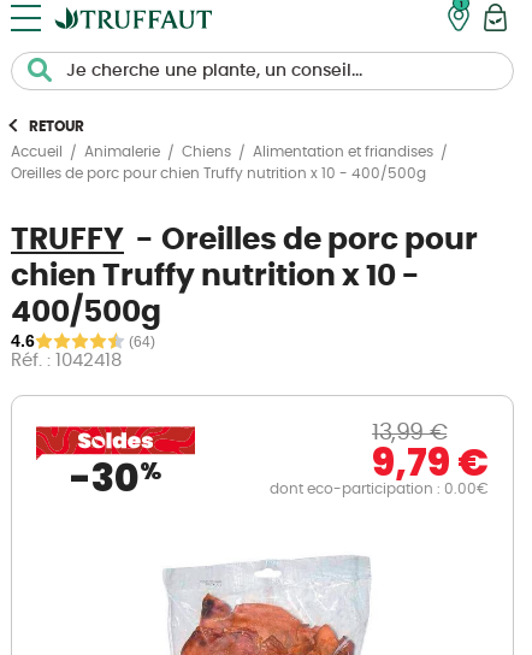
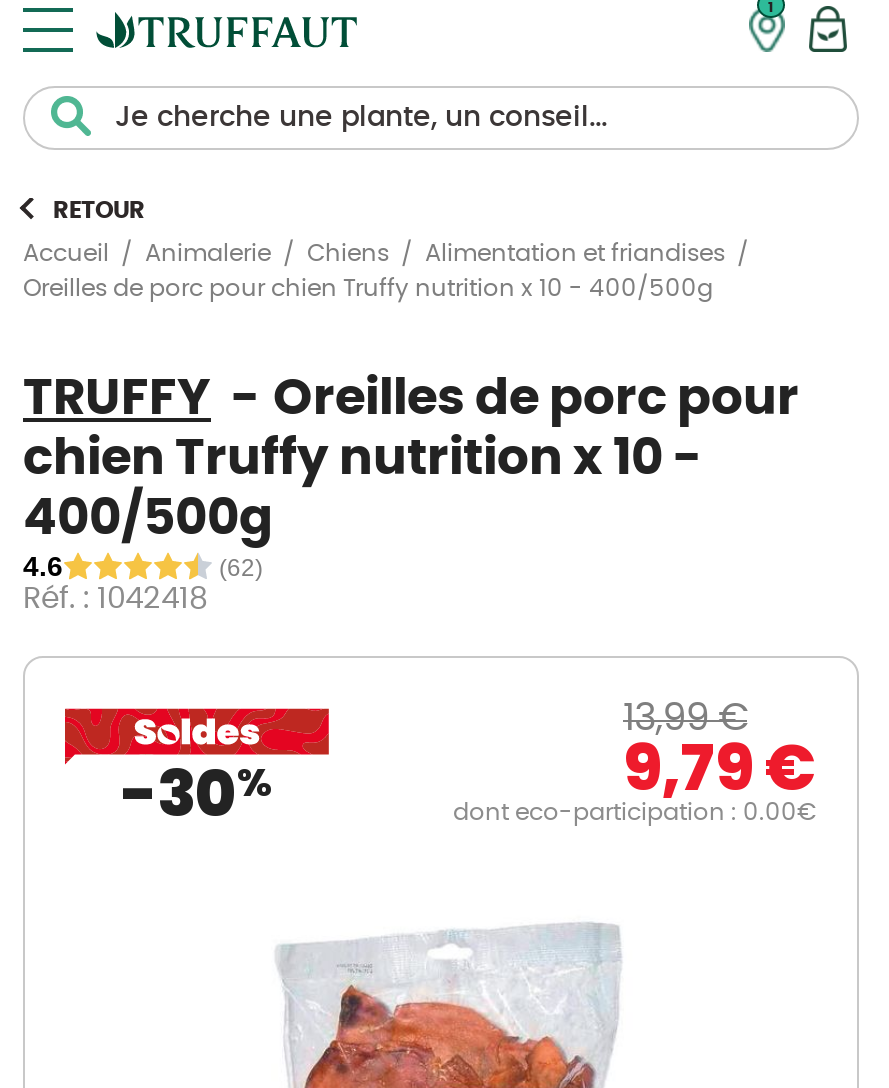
- (64)
+ (62)
